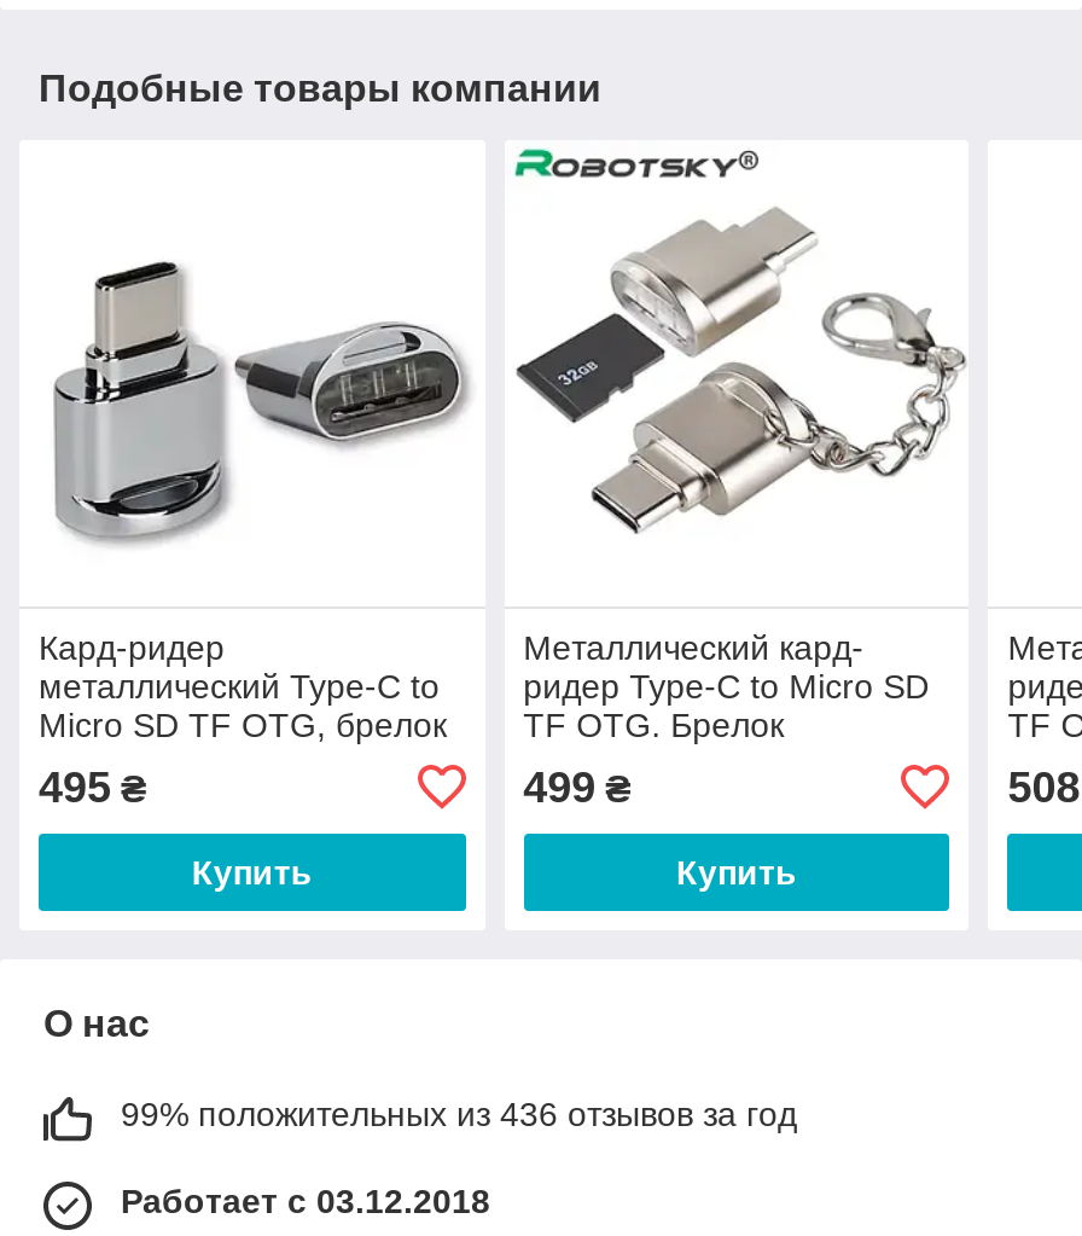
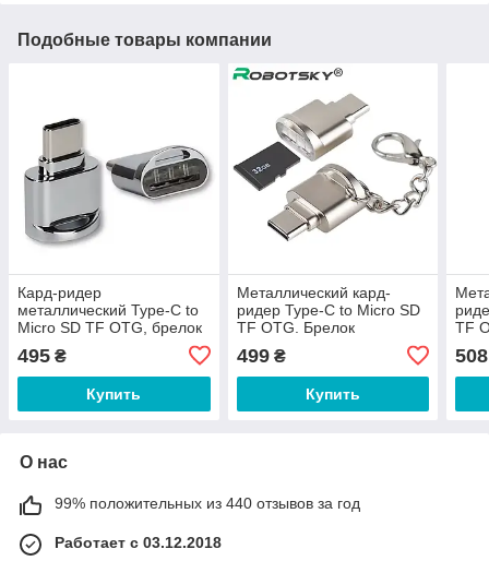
- 99% положительных из 436 отзывов за год
+ 99% положительных из 440 отзывов за год
